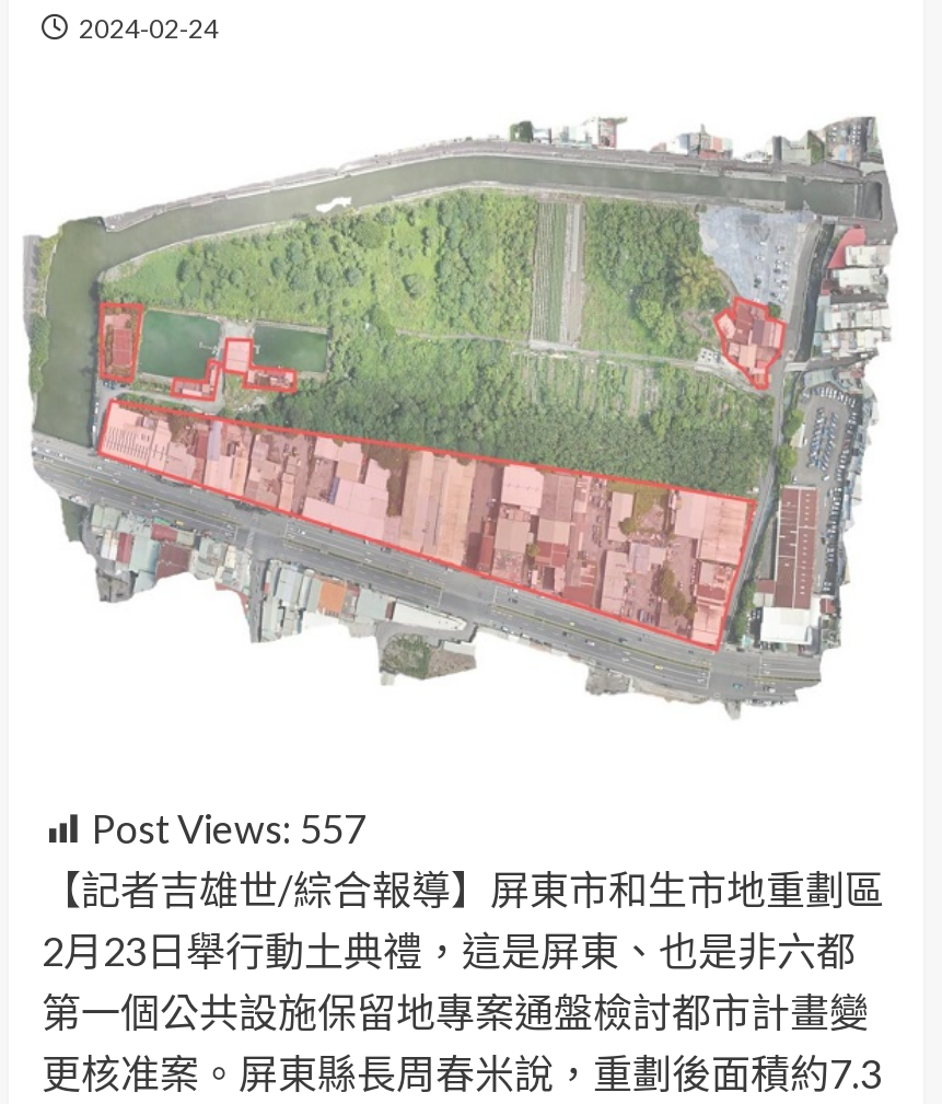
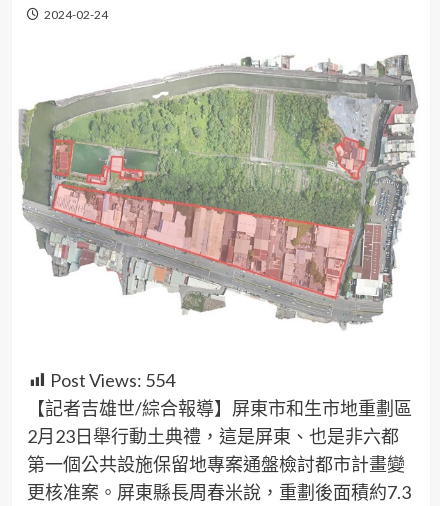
- Post Views: 557
+ Post Views: 554
